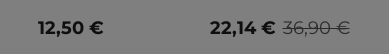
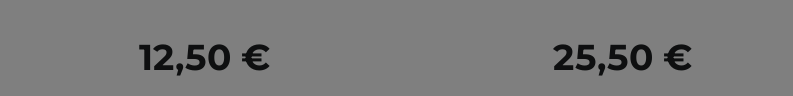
- 36,90 €
- 22,14 €
+ 25,50 €
